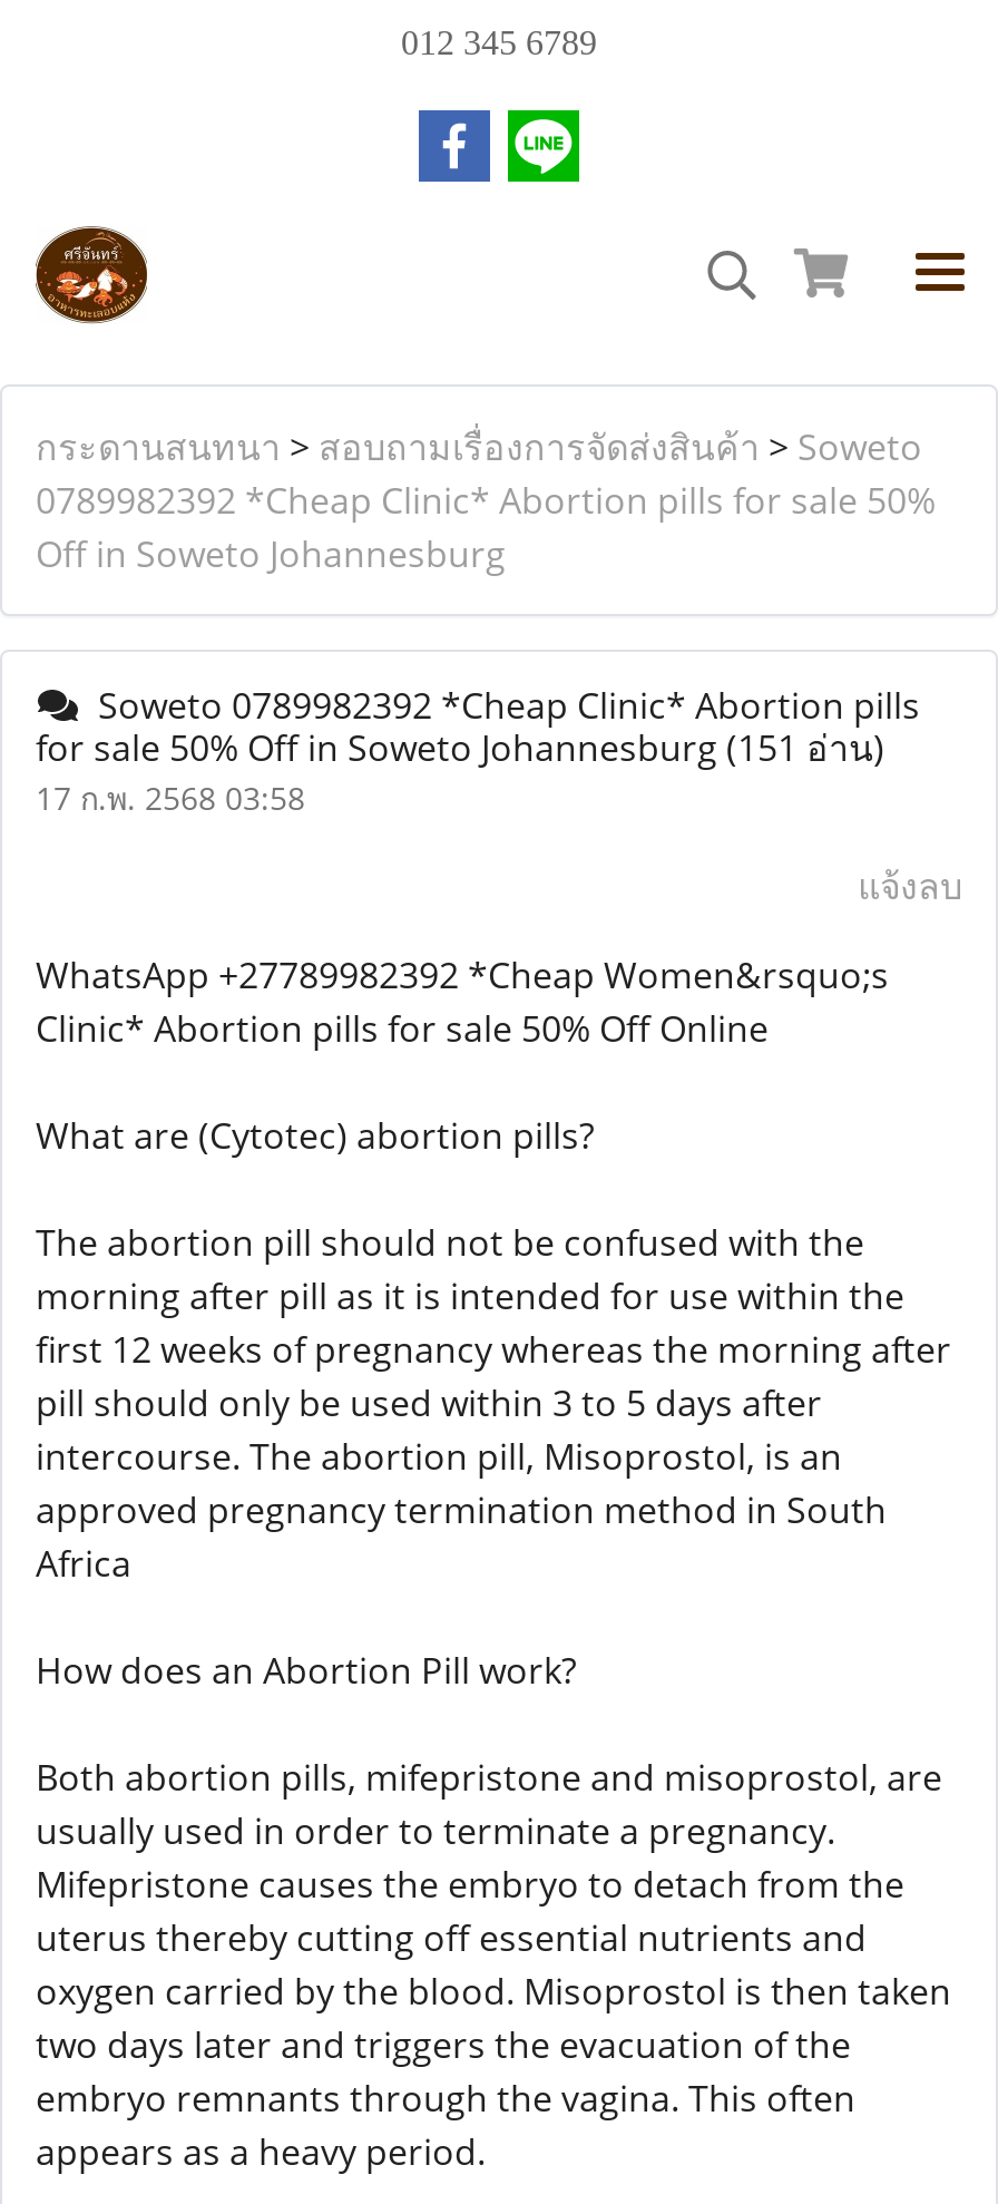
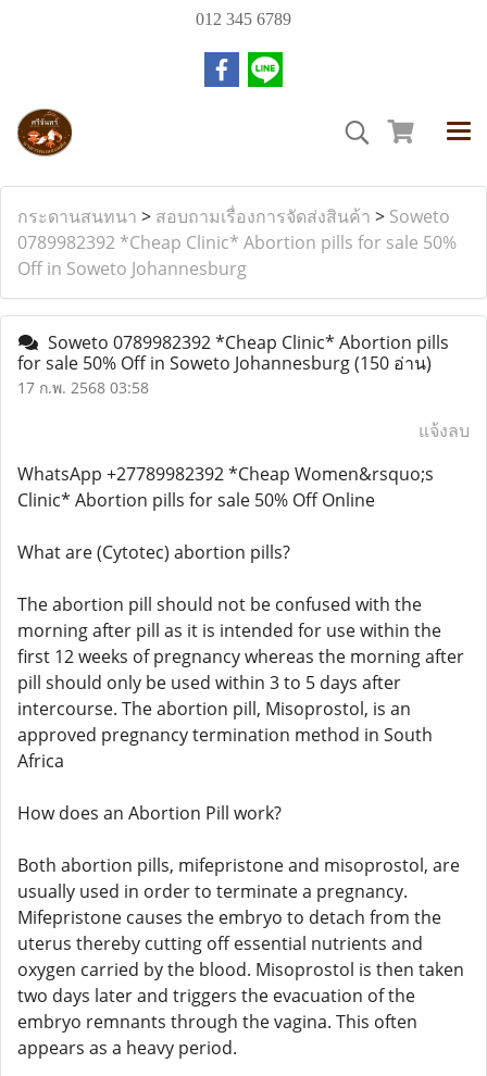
- for sale 50% Off in Soweto Johannesburg (151 อ่าน)
+ for sale 50% Off in Soweto Johannesburg (150 อ่าน)
